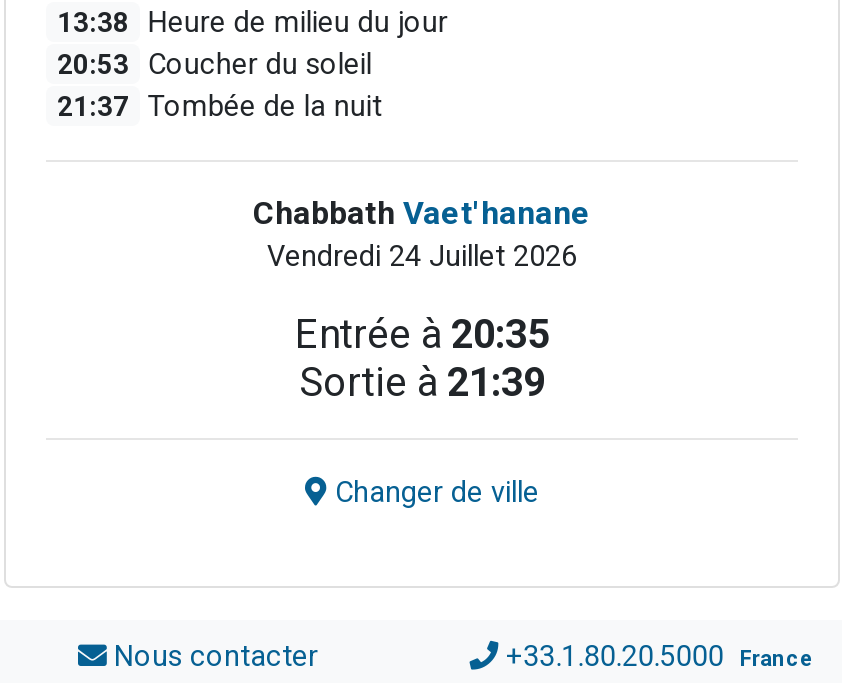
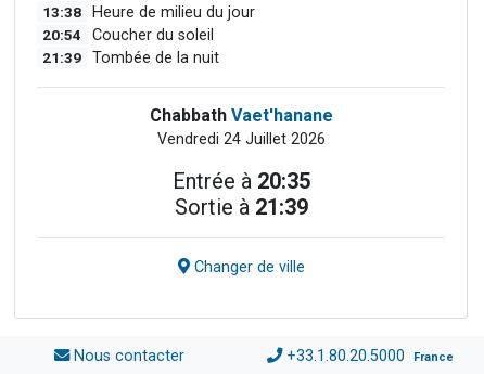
- 20:53 Coucher du soleil
+ 20:54 Coucher du soleil

- 21:37 Tombée de la nuit
+ 21:39 Tombée de la nuit
